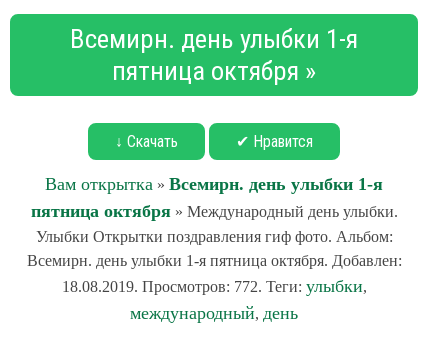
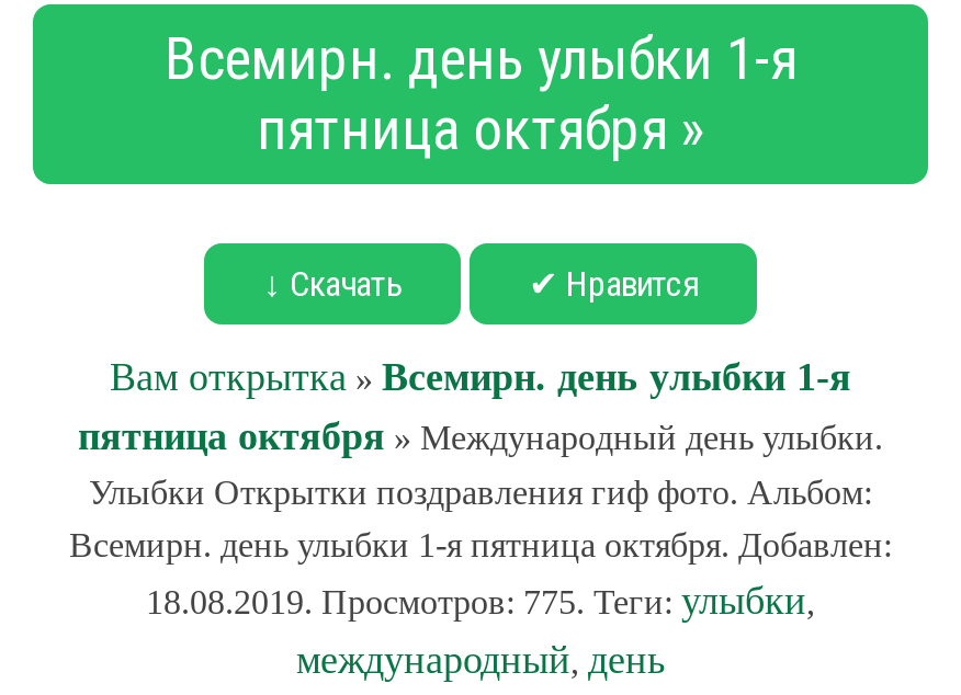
- 18.08.2019. Просмотров: 772. Теги: улыбки,
+ 18.08.2019. Просмотров: 775. Теги: улыбки,
